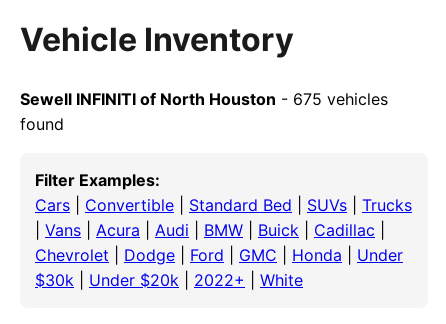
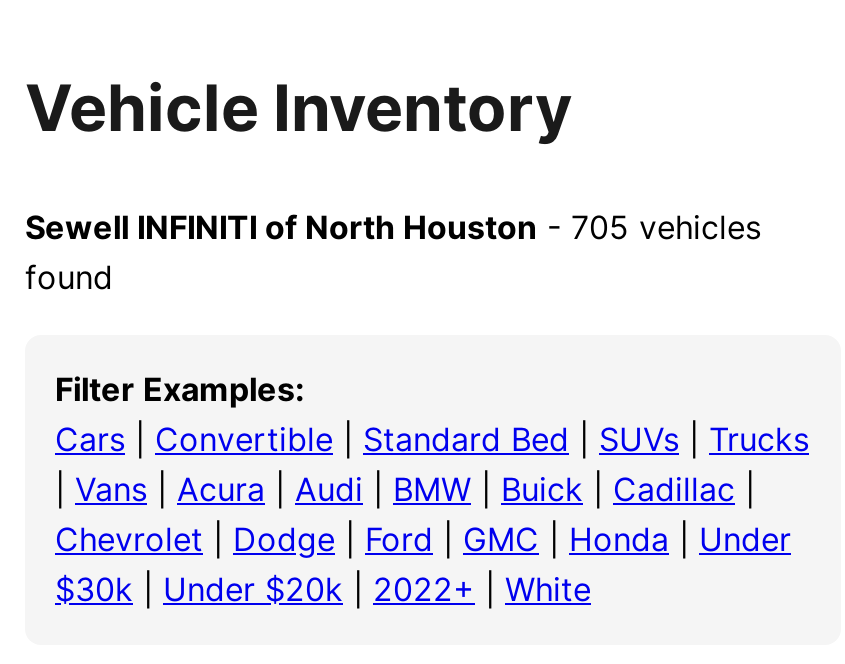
- Sewell INFINITI of North Houston - 675 vehicles
+ Sewell INFINITI of North Houston - 705 vehicles
